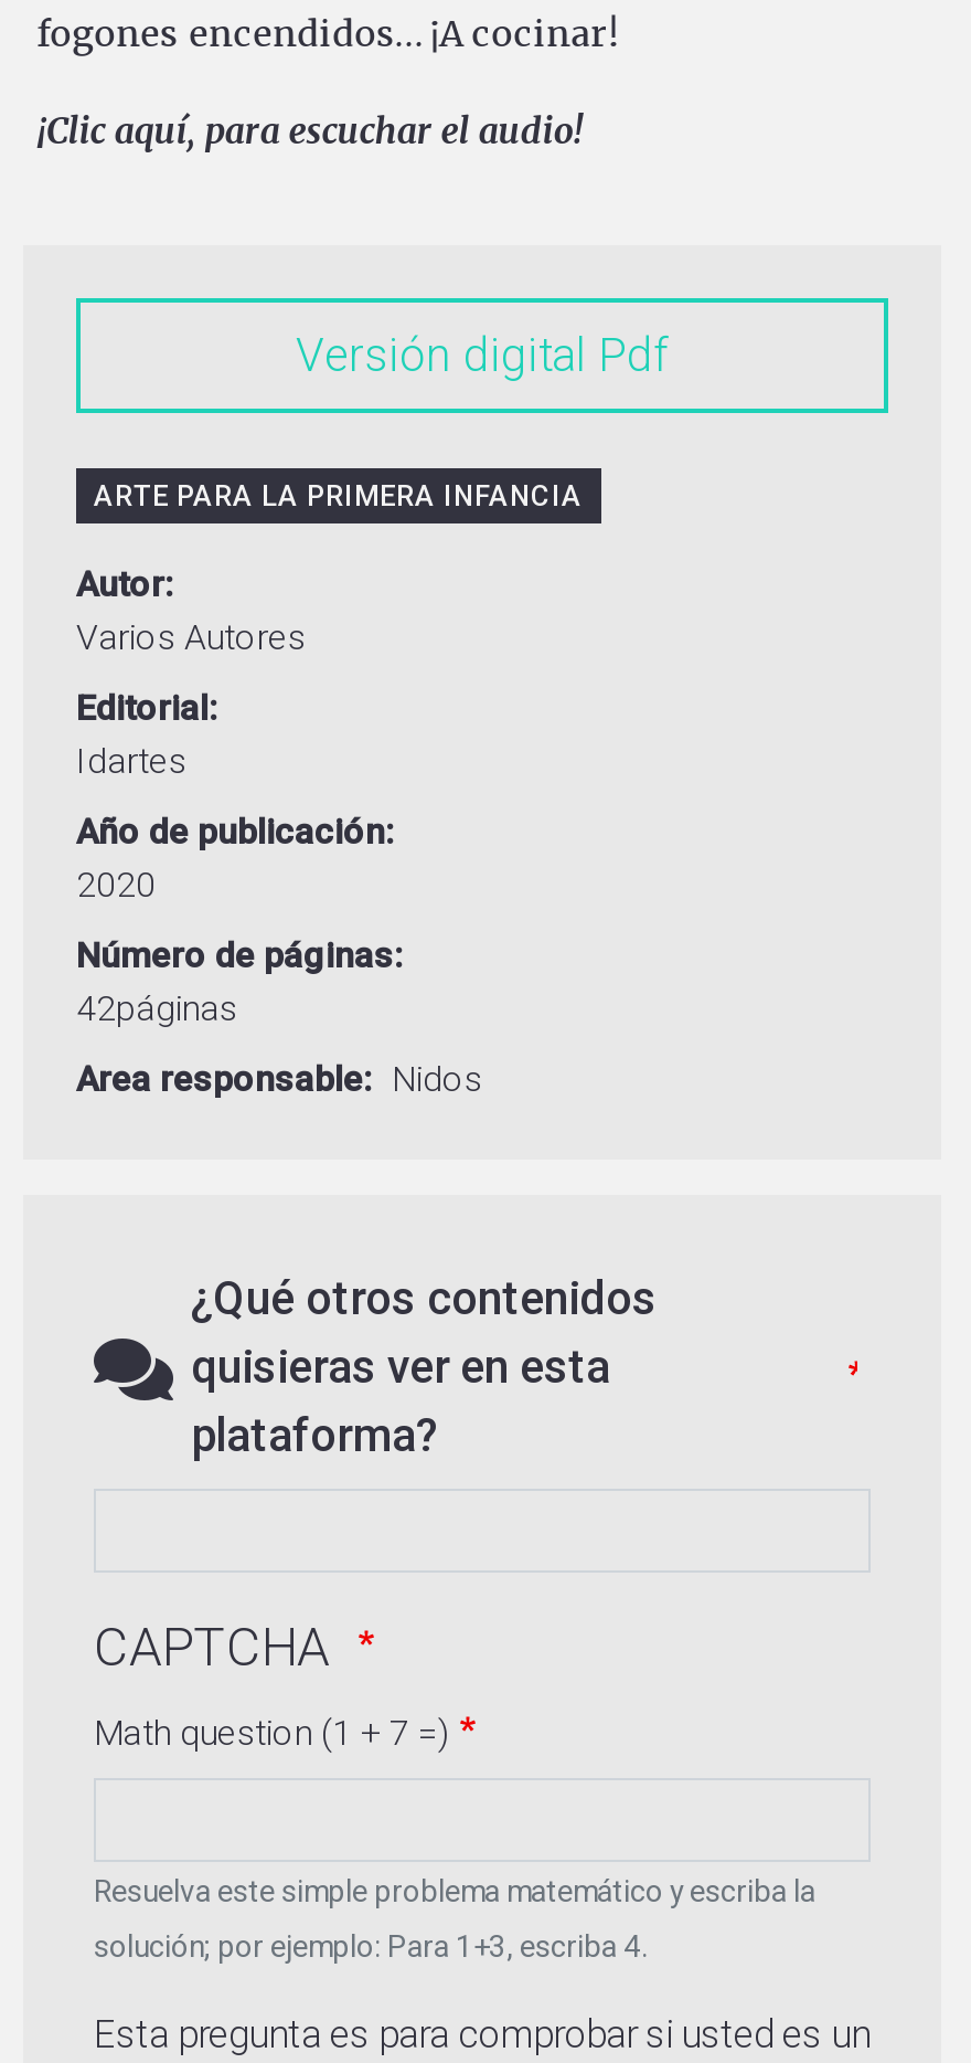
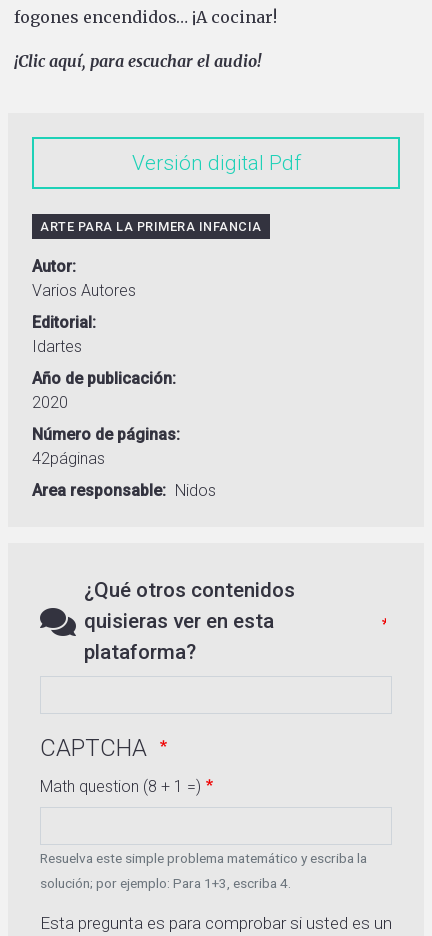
- Math question (1 + 7 =)
+ Math question (8 + 1 =)
